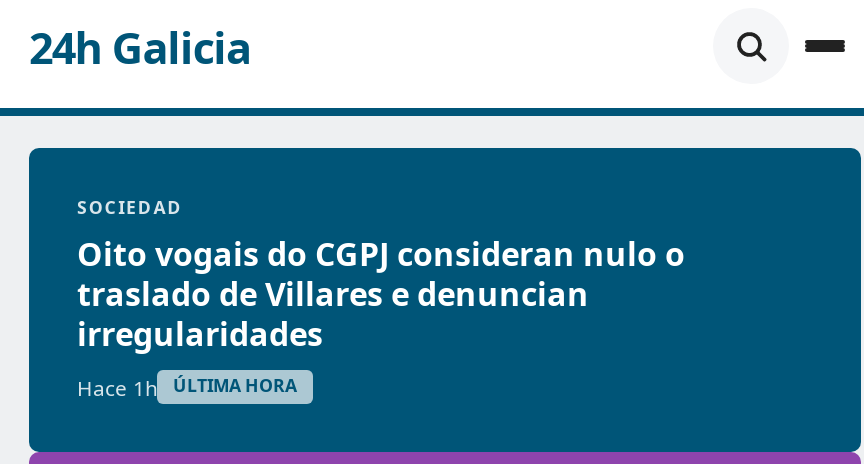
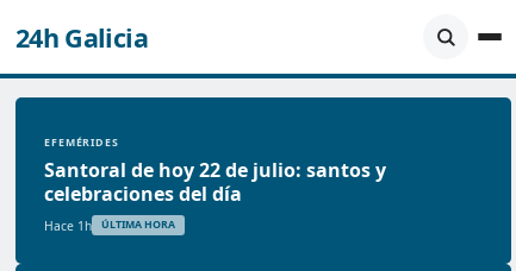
- SOCIEDAD
- Oito vogais do CGPJ consideran nulo o
- traslado de Villares e denuncian
- irregularidades
+ EFEMÉRIDES
+ Santoral de hoy 22 de julio: santos y
+ celebraciones del día
